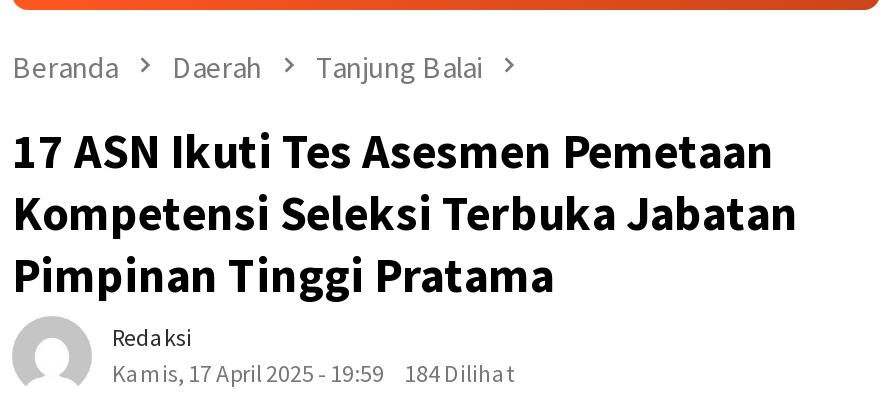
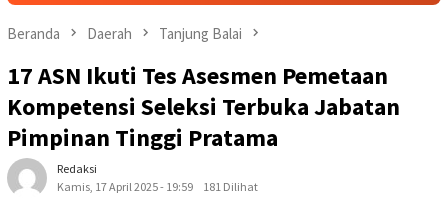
- Kamis, 17 April 2025 - 19:59 184 Dilihat
+ Kamis, 17 April 2025 - 19:59 181 Dilihat
